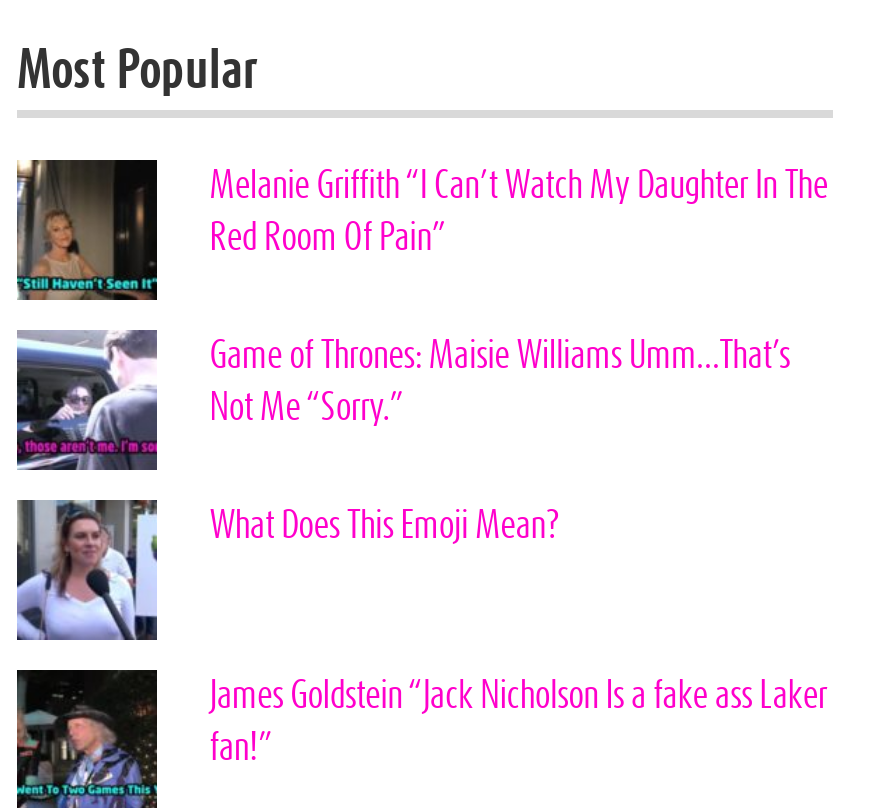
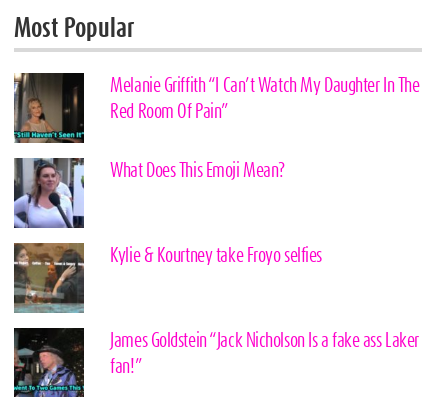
- [image]
- Game of Thrones: Maisie Williams Umm…That’s
- Not Me “Sorry.”

moved up: [image] | What Does This Emoji Mean?

+ [image]
+ Kylie & Kourtney take Froyo selfies
